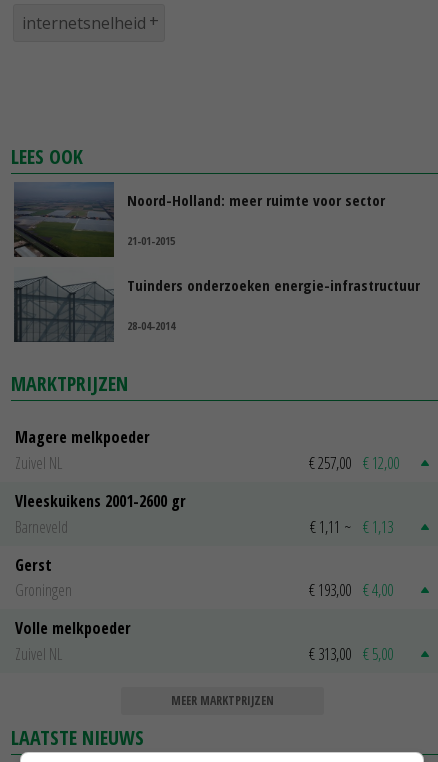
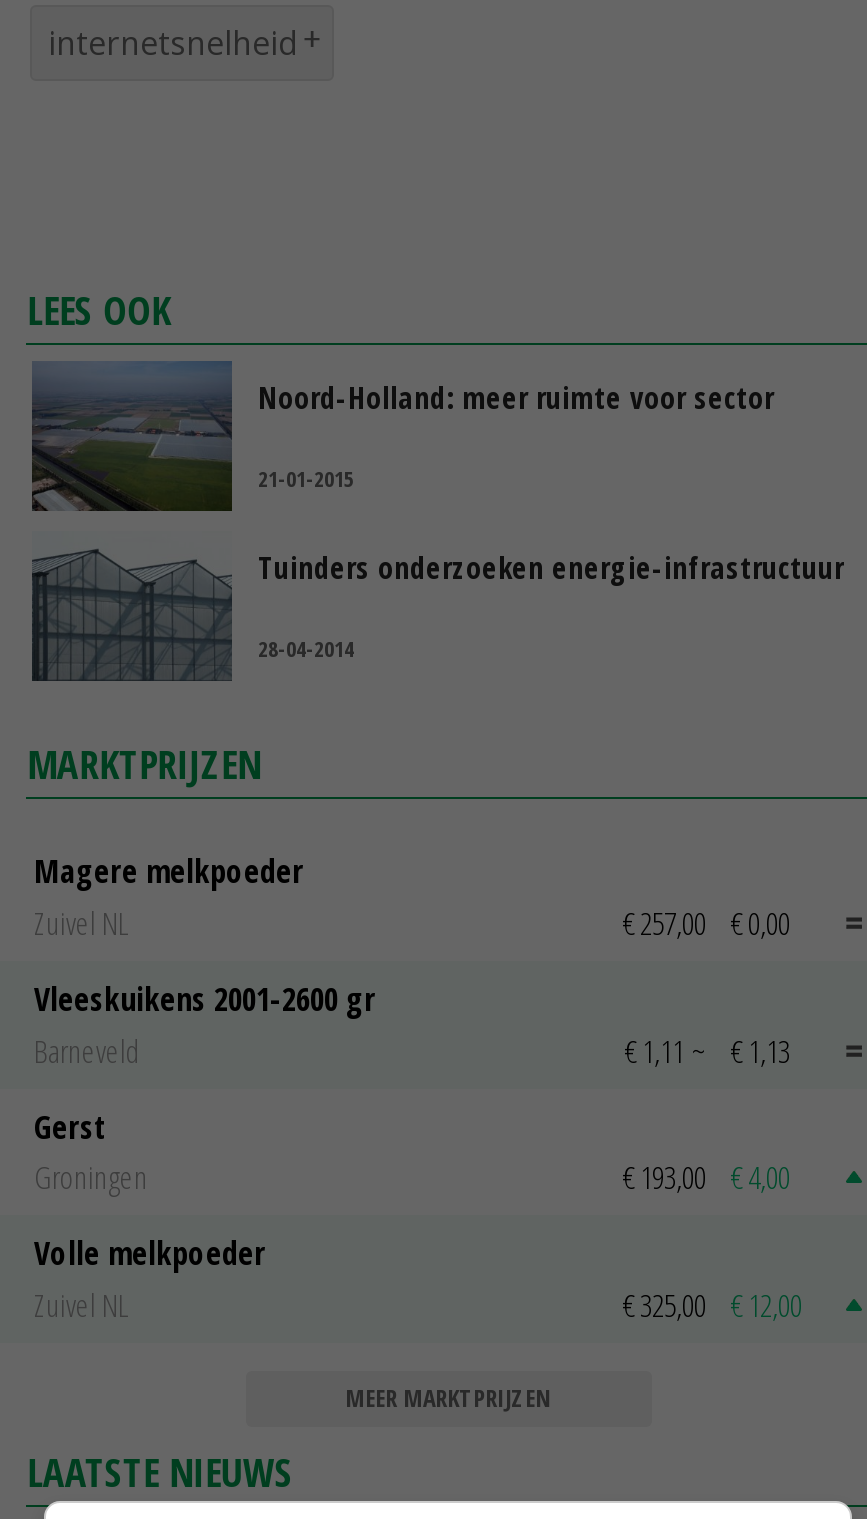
- € 257,00 € 12,00
+ € 257,00 € 0,00

- € 313,00 € 5,00
+ € 325,00 € 12,00
